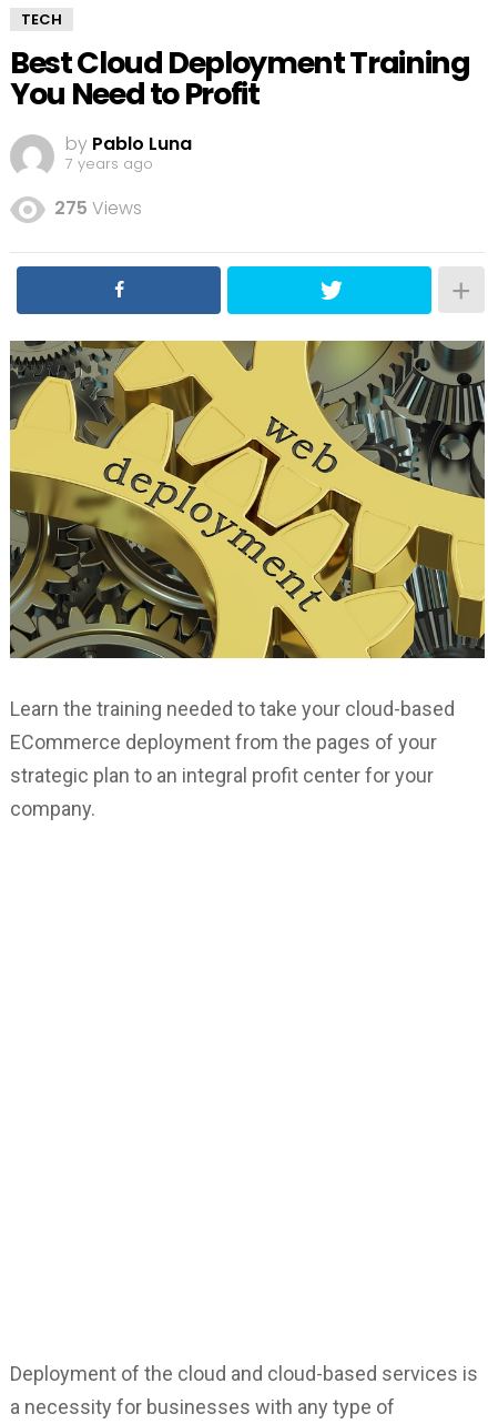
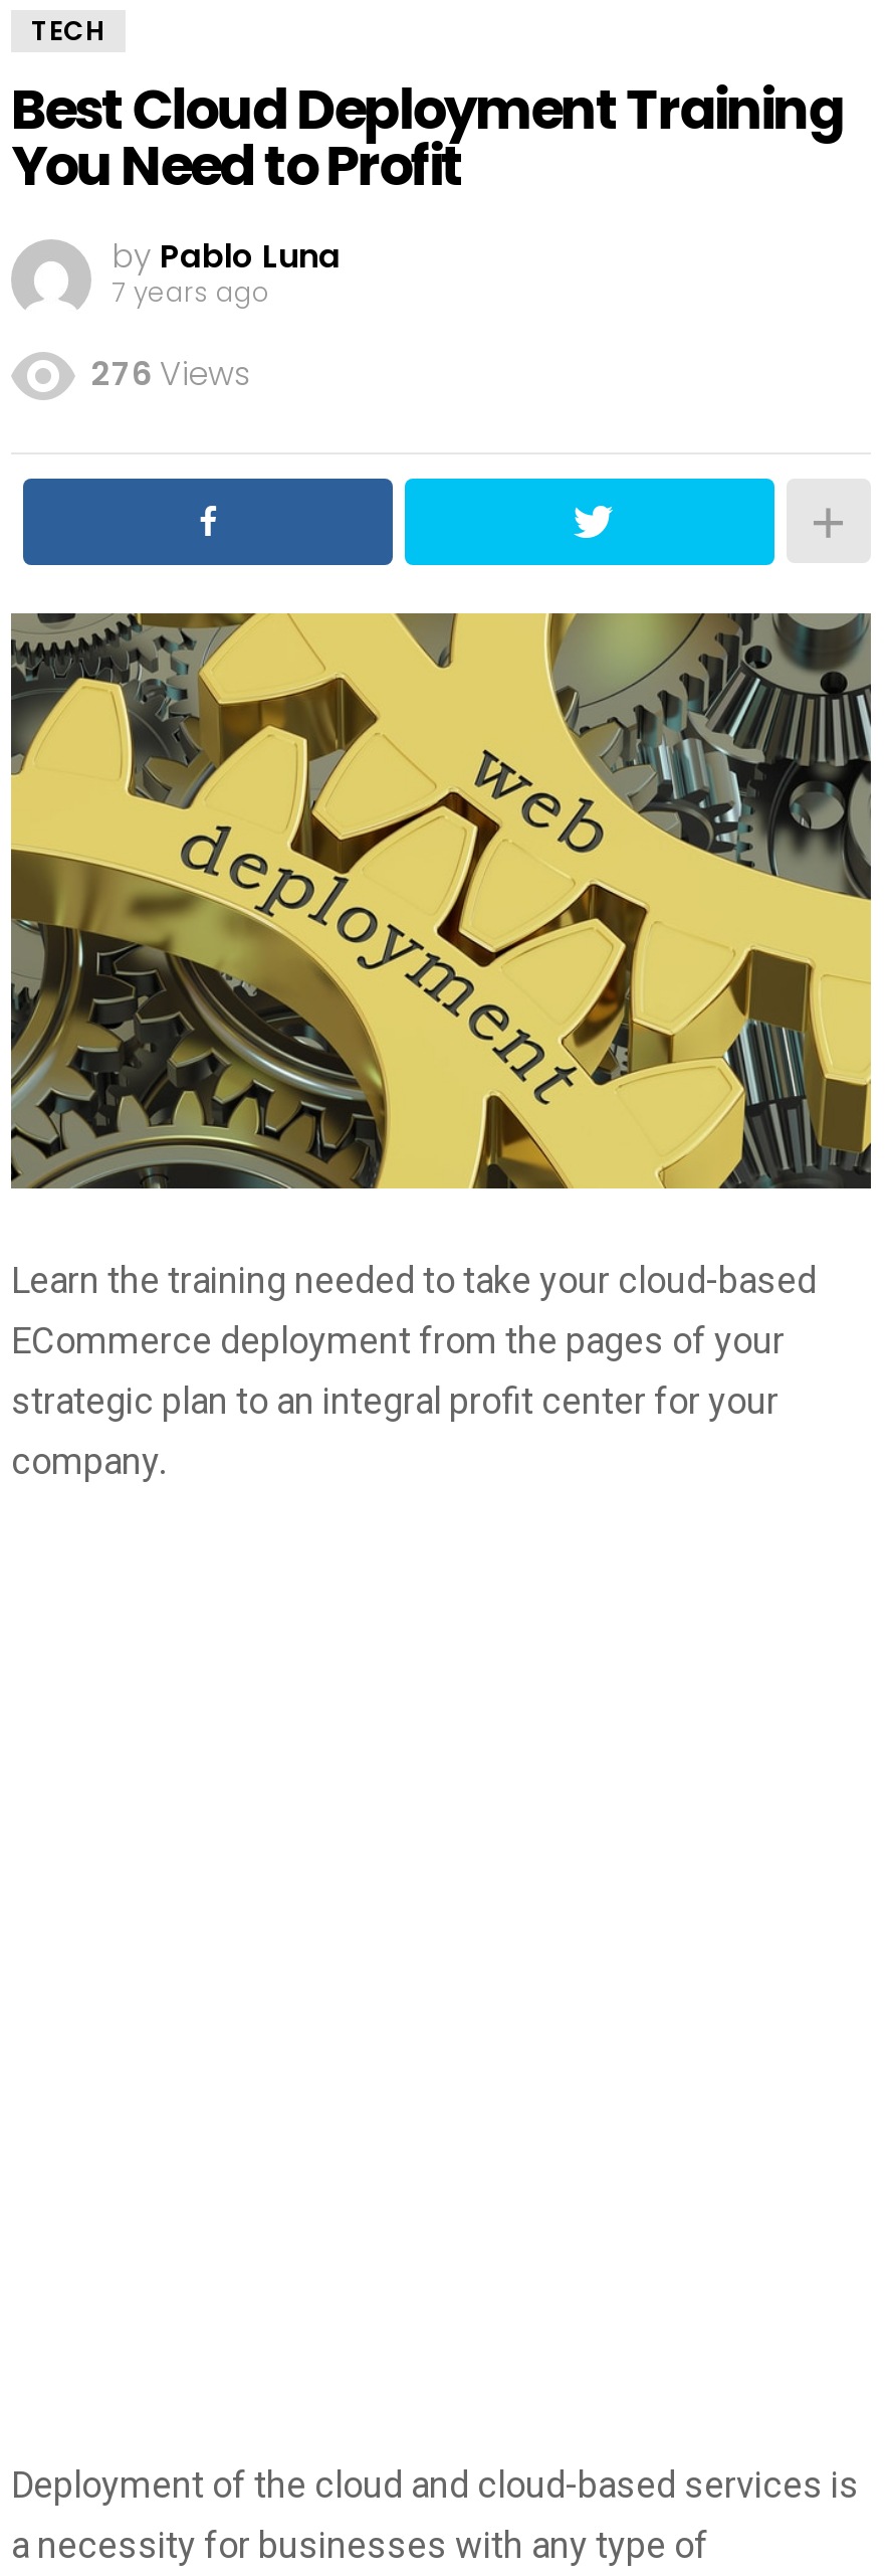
- 275 Views
+ 276 Views
